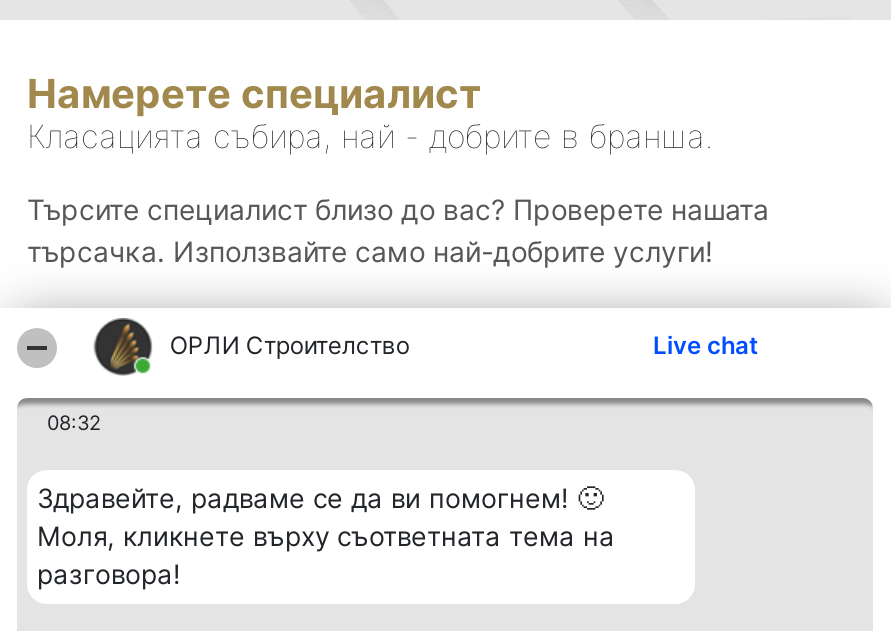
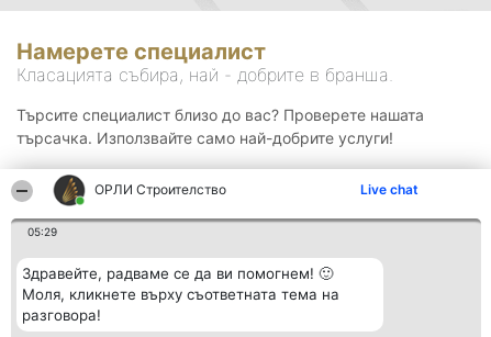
- 08:32
+ 05:29
